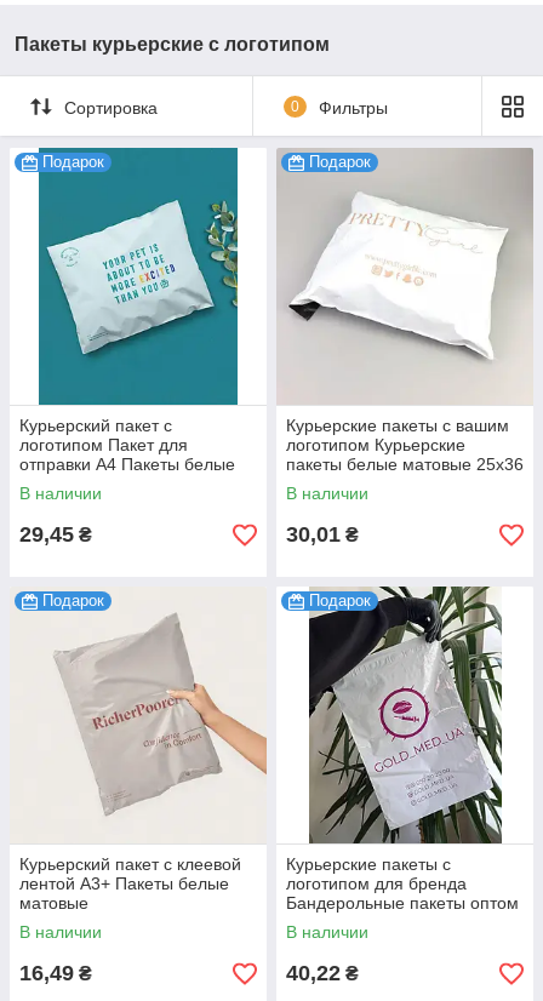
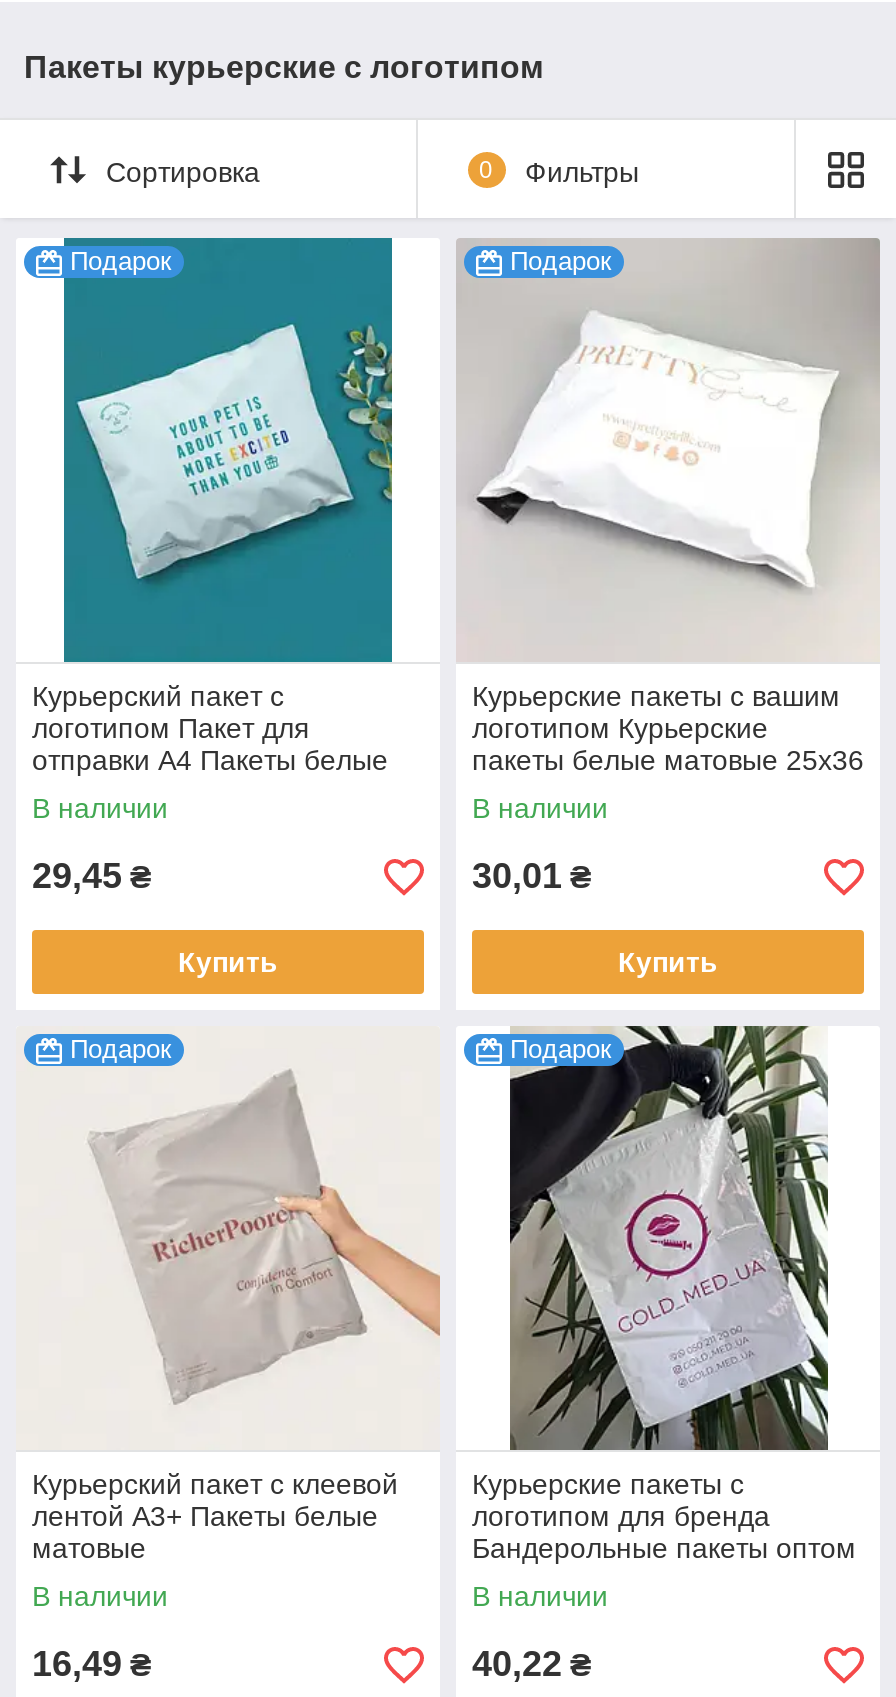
+ Купить

+ Купить
